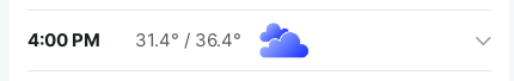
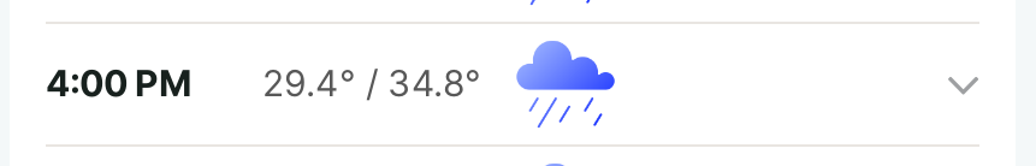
- [image]
- 4:00 PM 31.4° / 36.4°
+ [image]
+ 4:00 PM 29.4° / 34.8°
